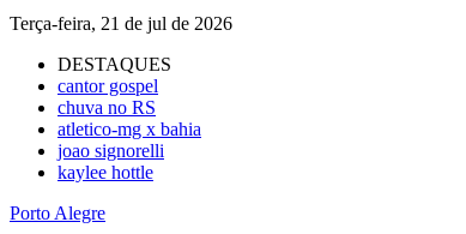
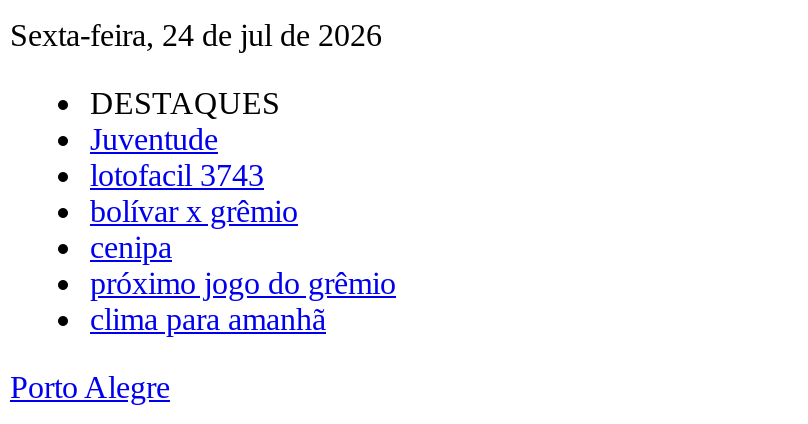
- Terça-feira, 21 de jul de 2026
+ Sexta-feira, 24 de jul de 2026

- cantor gospel
- chuva no RS
- atletico-mg x bahia
- joao signorelli
- kaylee hottle
+ Juventude
+ lotofacil 3743
+ bolívar x grêmio
+ cenipa
+ próximo jogo do grêmio
+ clima para amanhã
